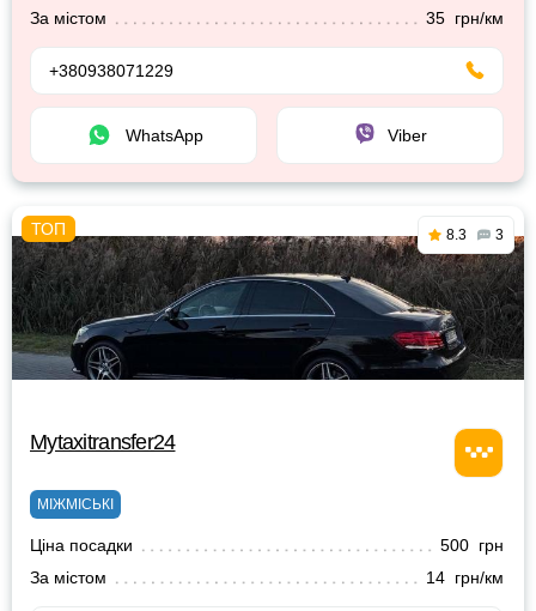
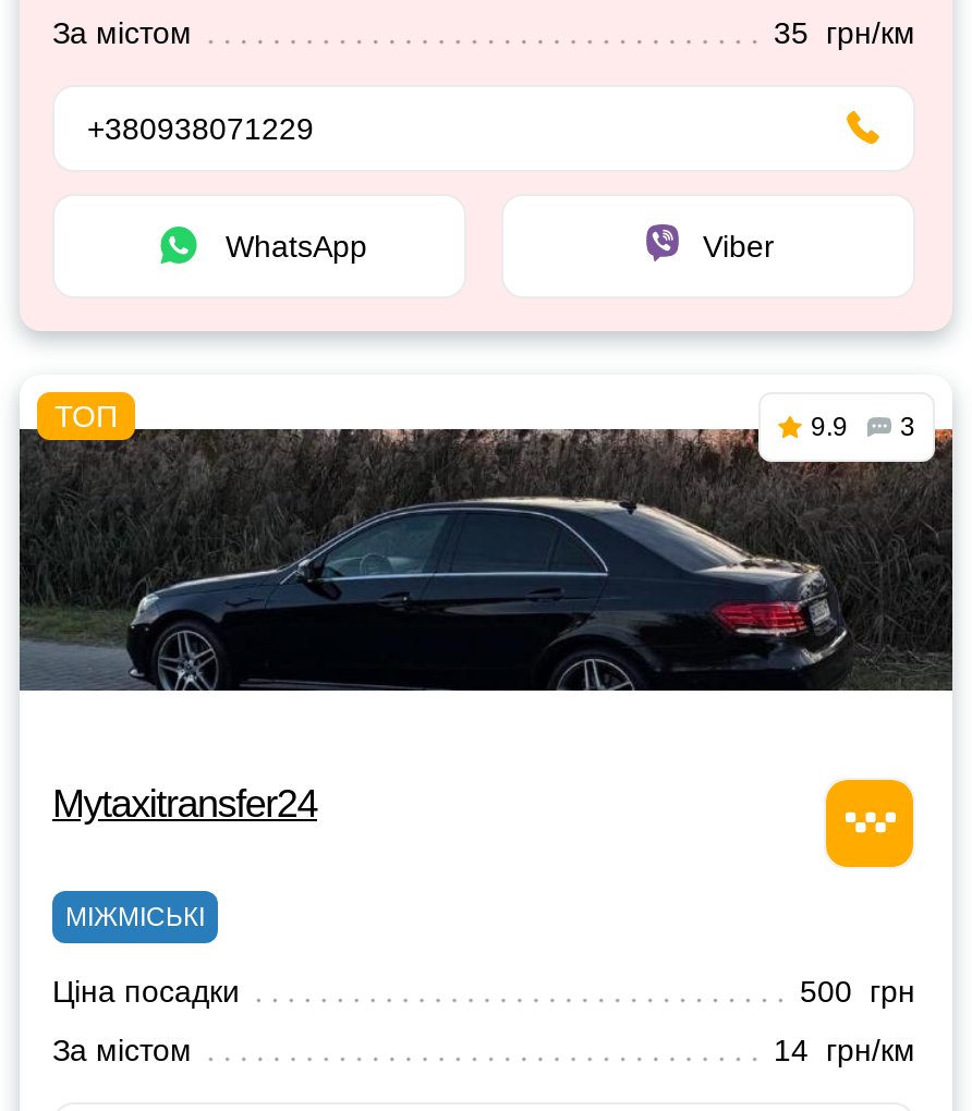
- 8.3 3
+ 9.9 3
